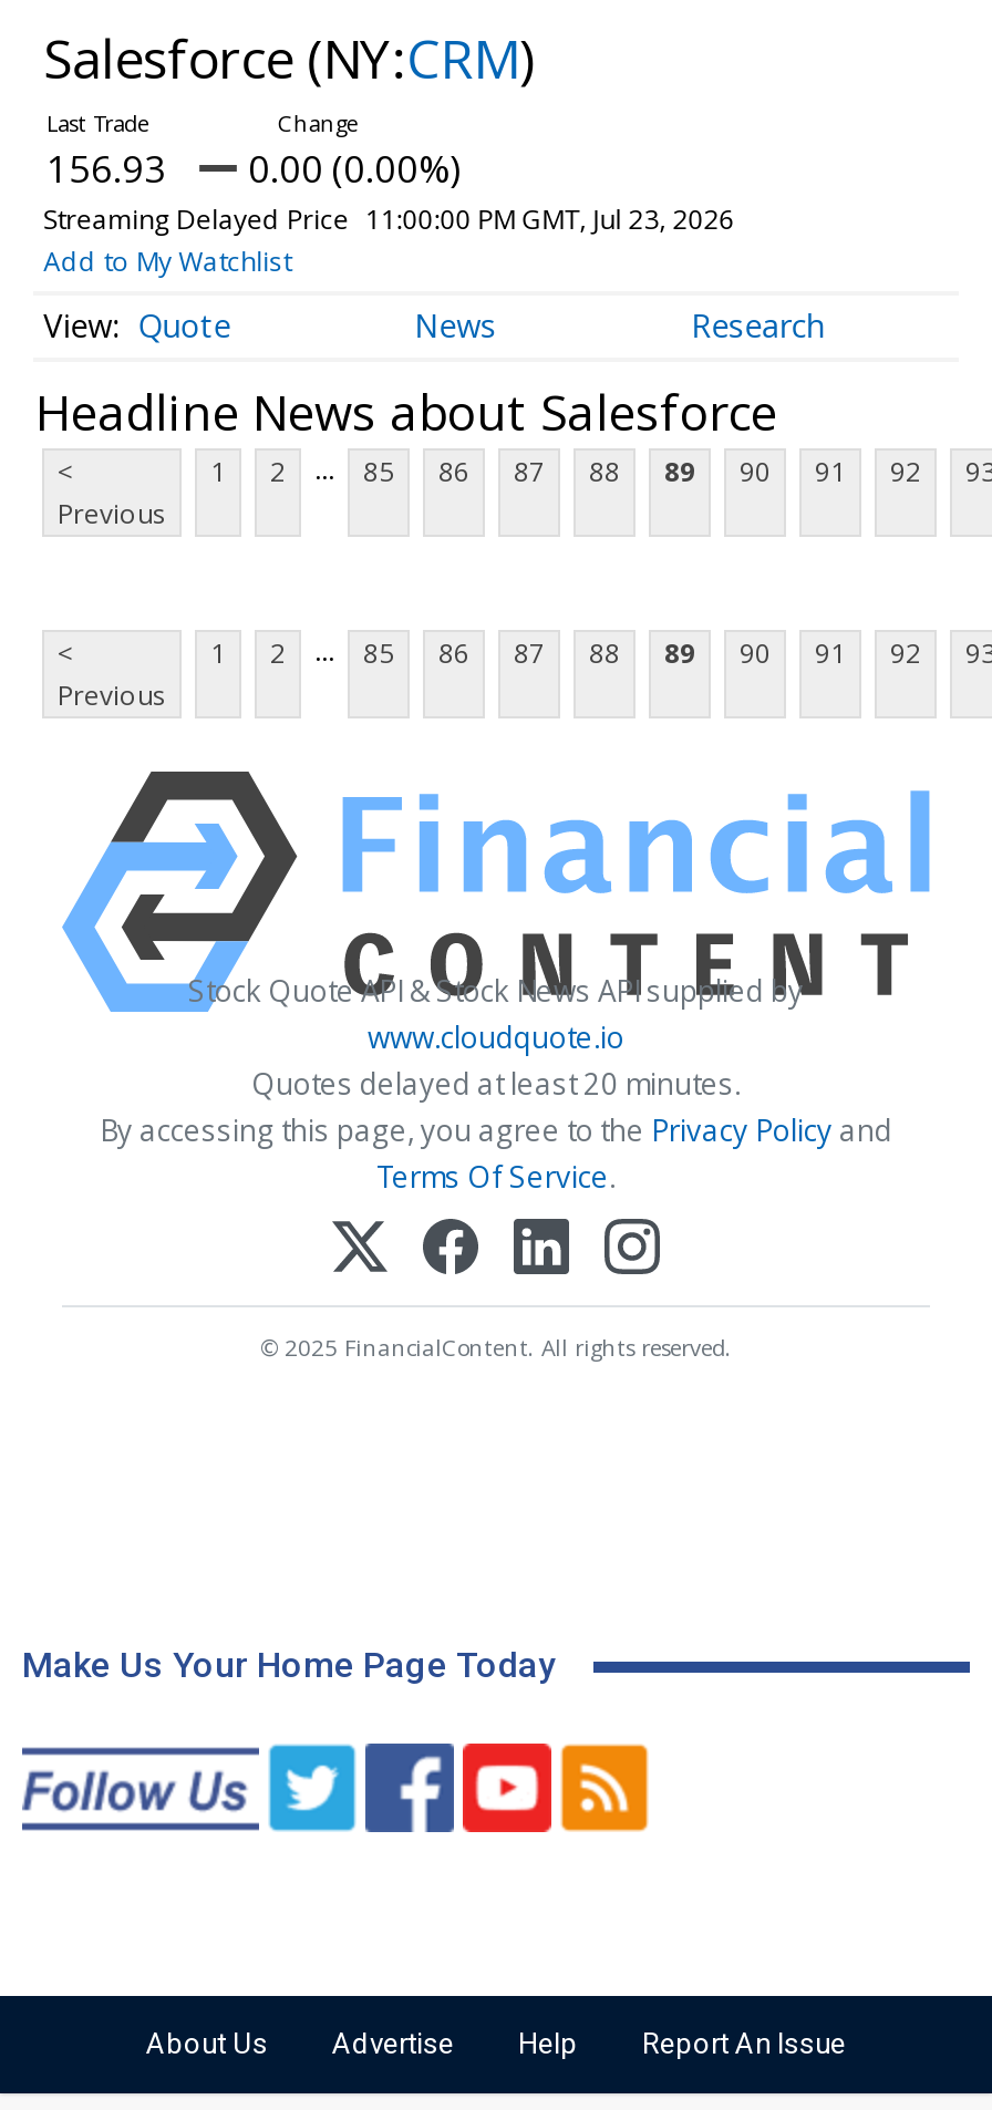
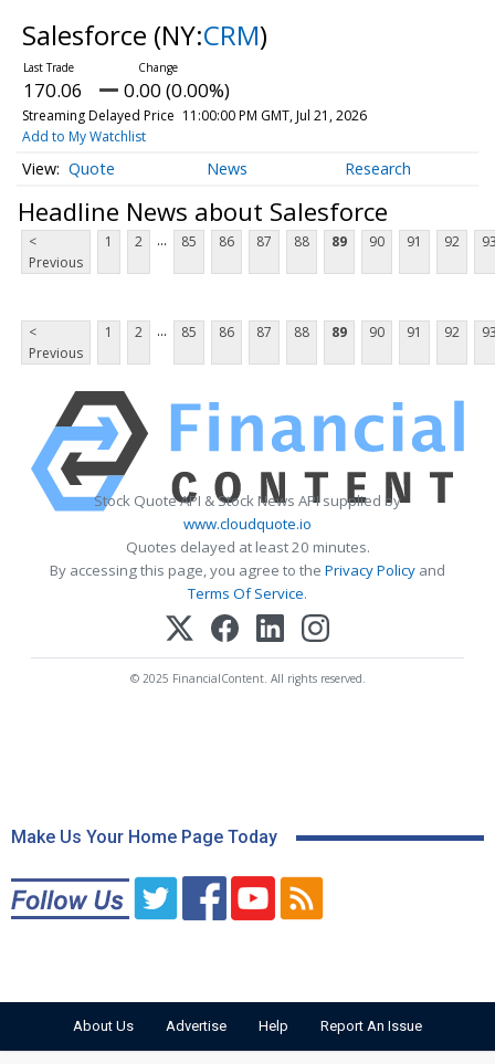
- 156.93 0.00 (0.00%)
+ 170.06 0.00 (0.00%)

- Streaming Delayed Price 11:00:00 PM GMT, Jul 23, 2026
+ Streaming Delayed Price 11:00:00 PM GMT, Jul 21, 2026
